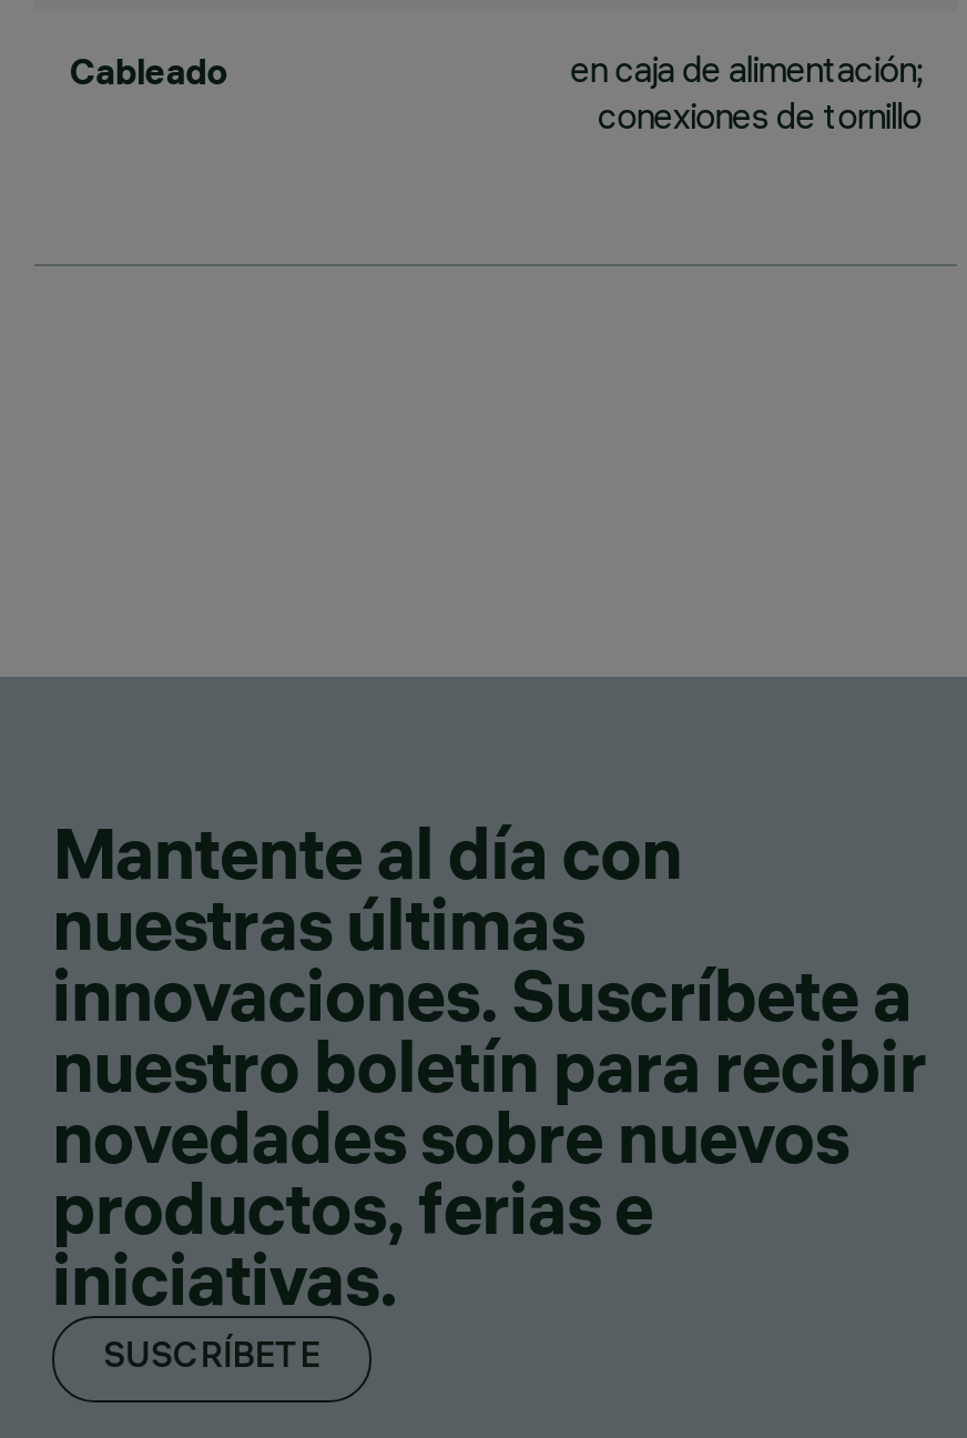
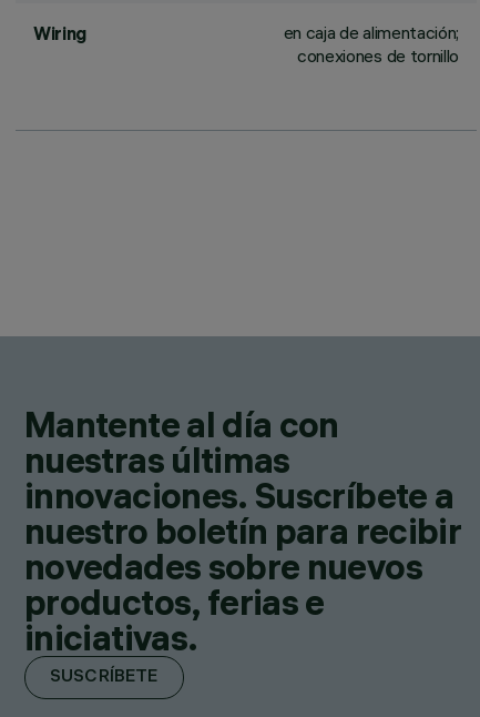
- Cableado
+ Wiring
